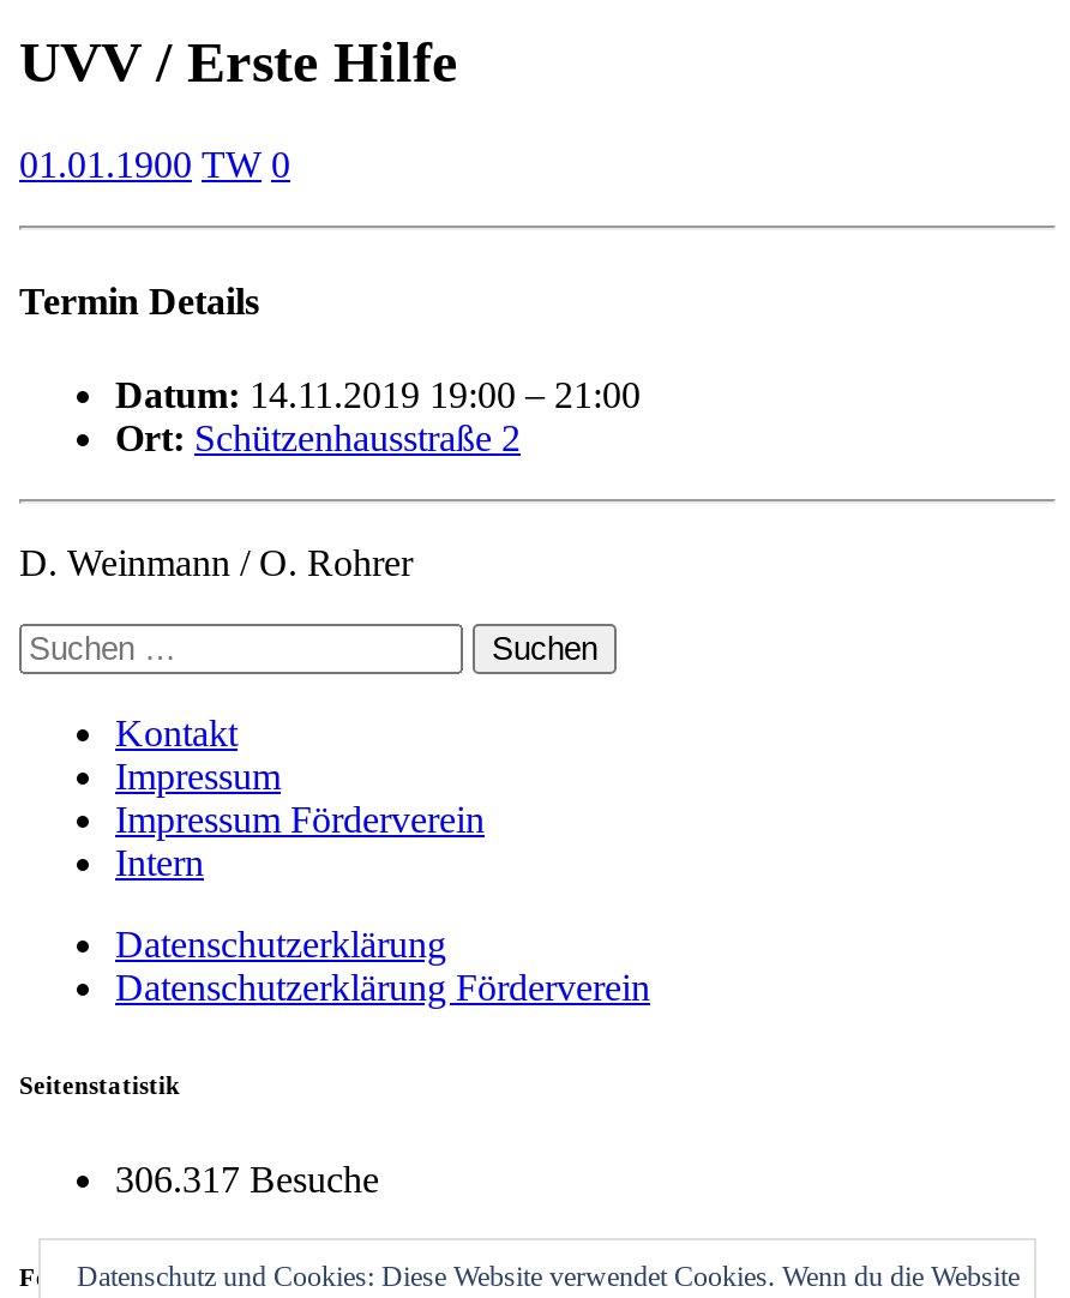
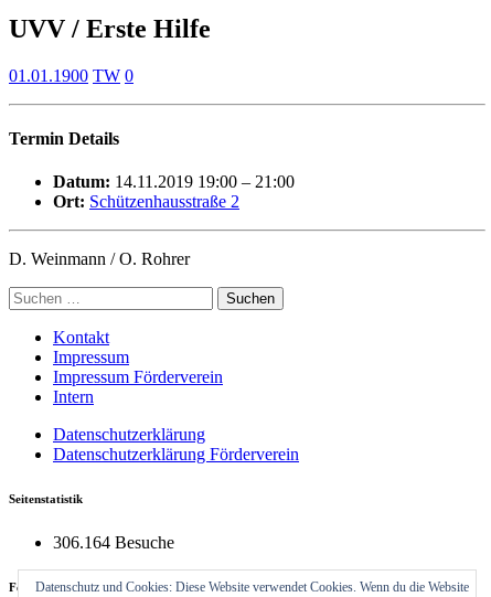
- 306.317 Besuche
+ 306.164 Besuche
